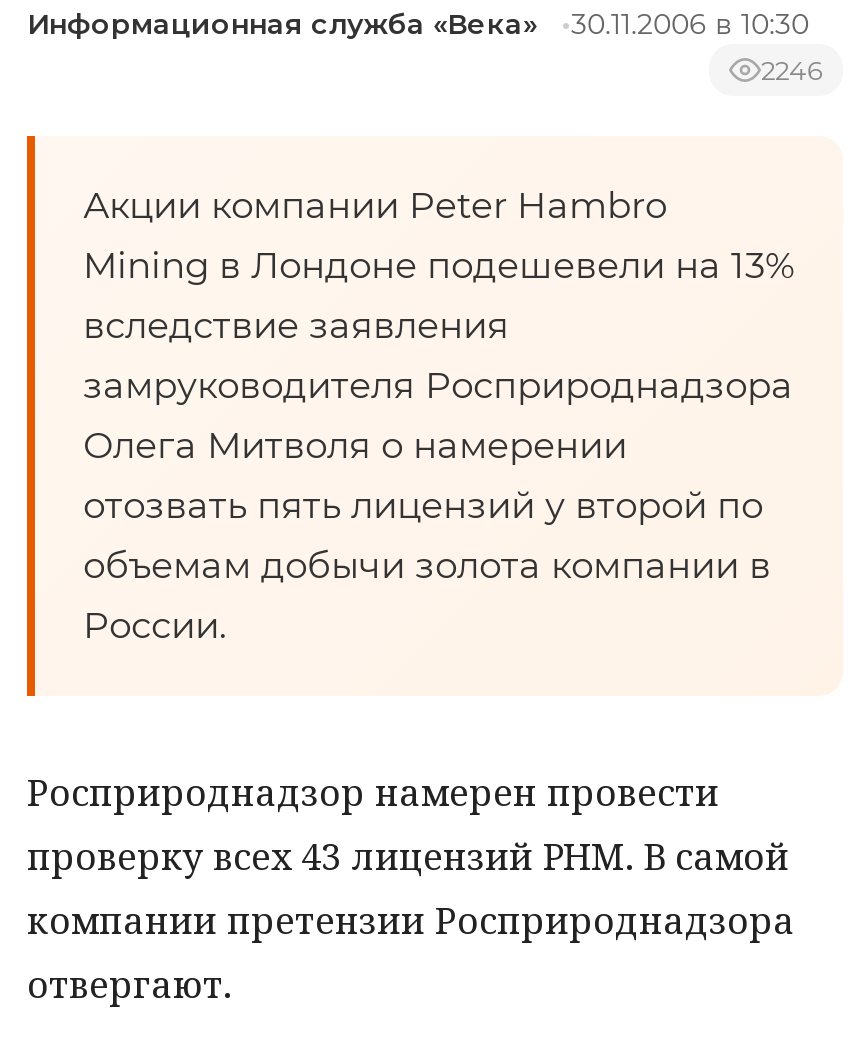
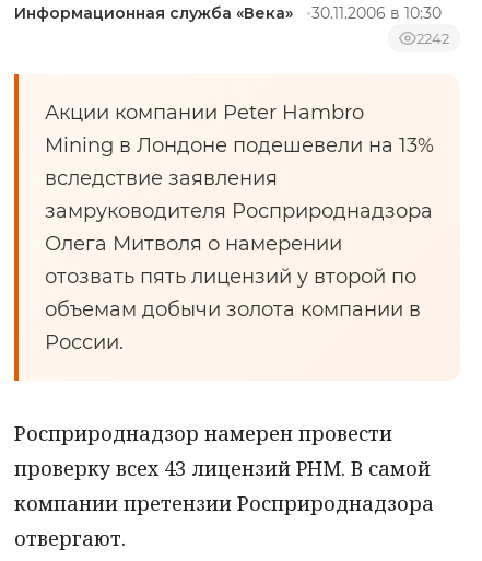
- 2246
+ 2242
